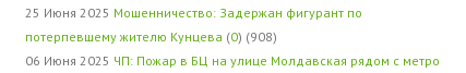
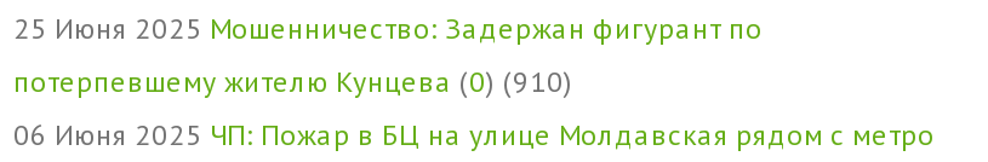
- потерпевшему жителю Кунцева (0) (908)
+ потерпевшему жителю Кунцева (0) (910)
